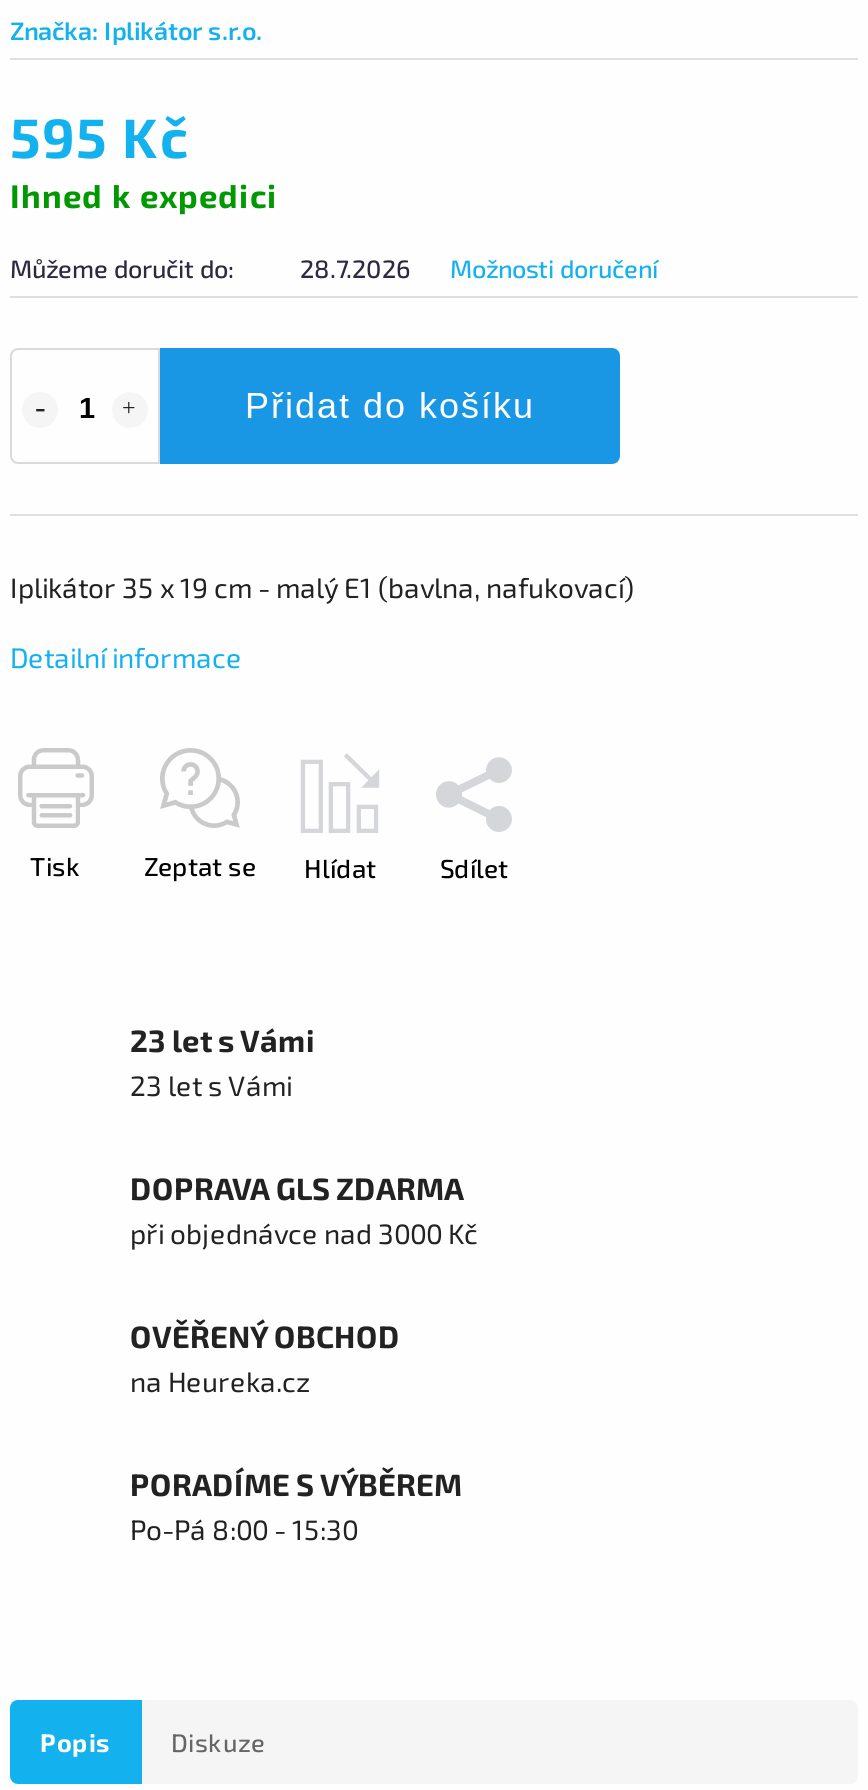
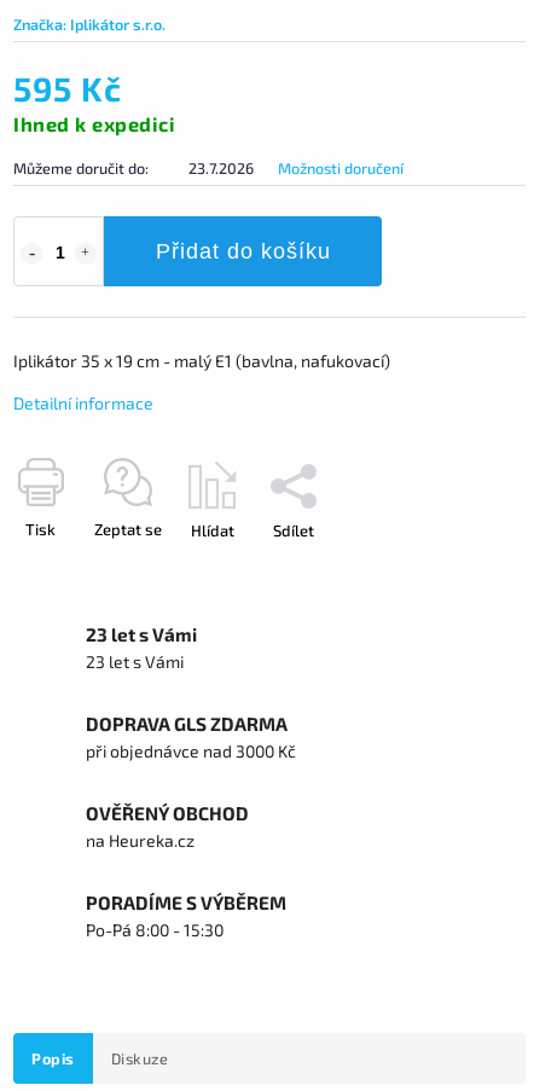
- 28.7.2026 Možnosti doručení
+ 23.7.2026 Možnosti doručení
